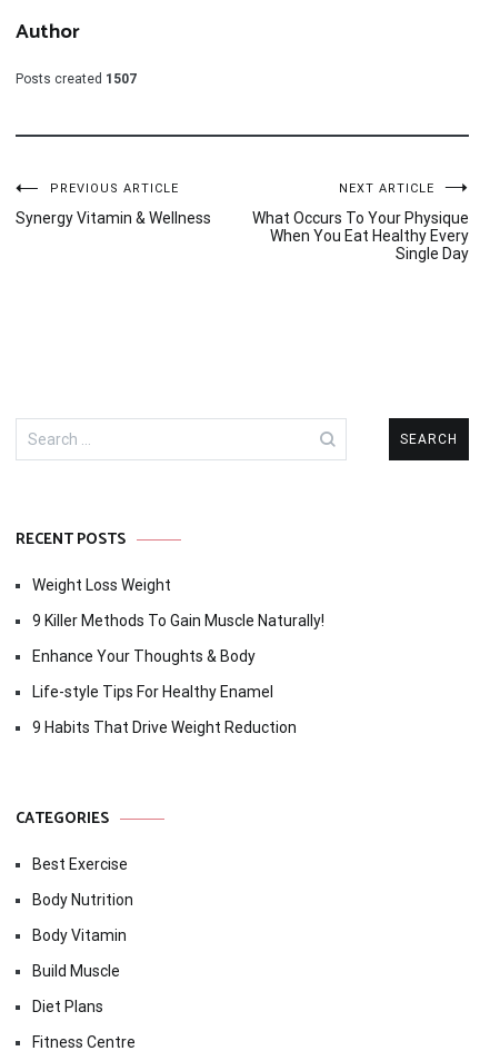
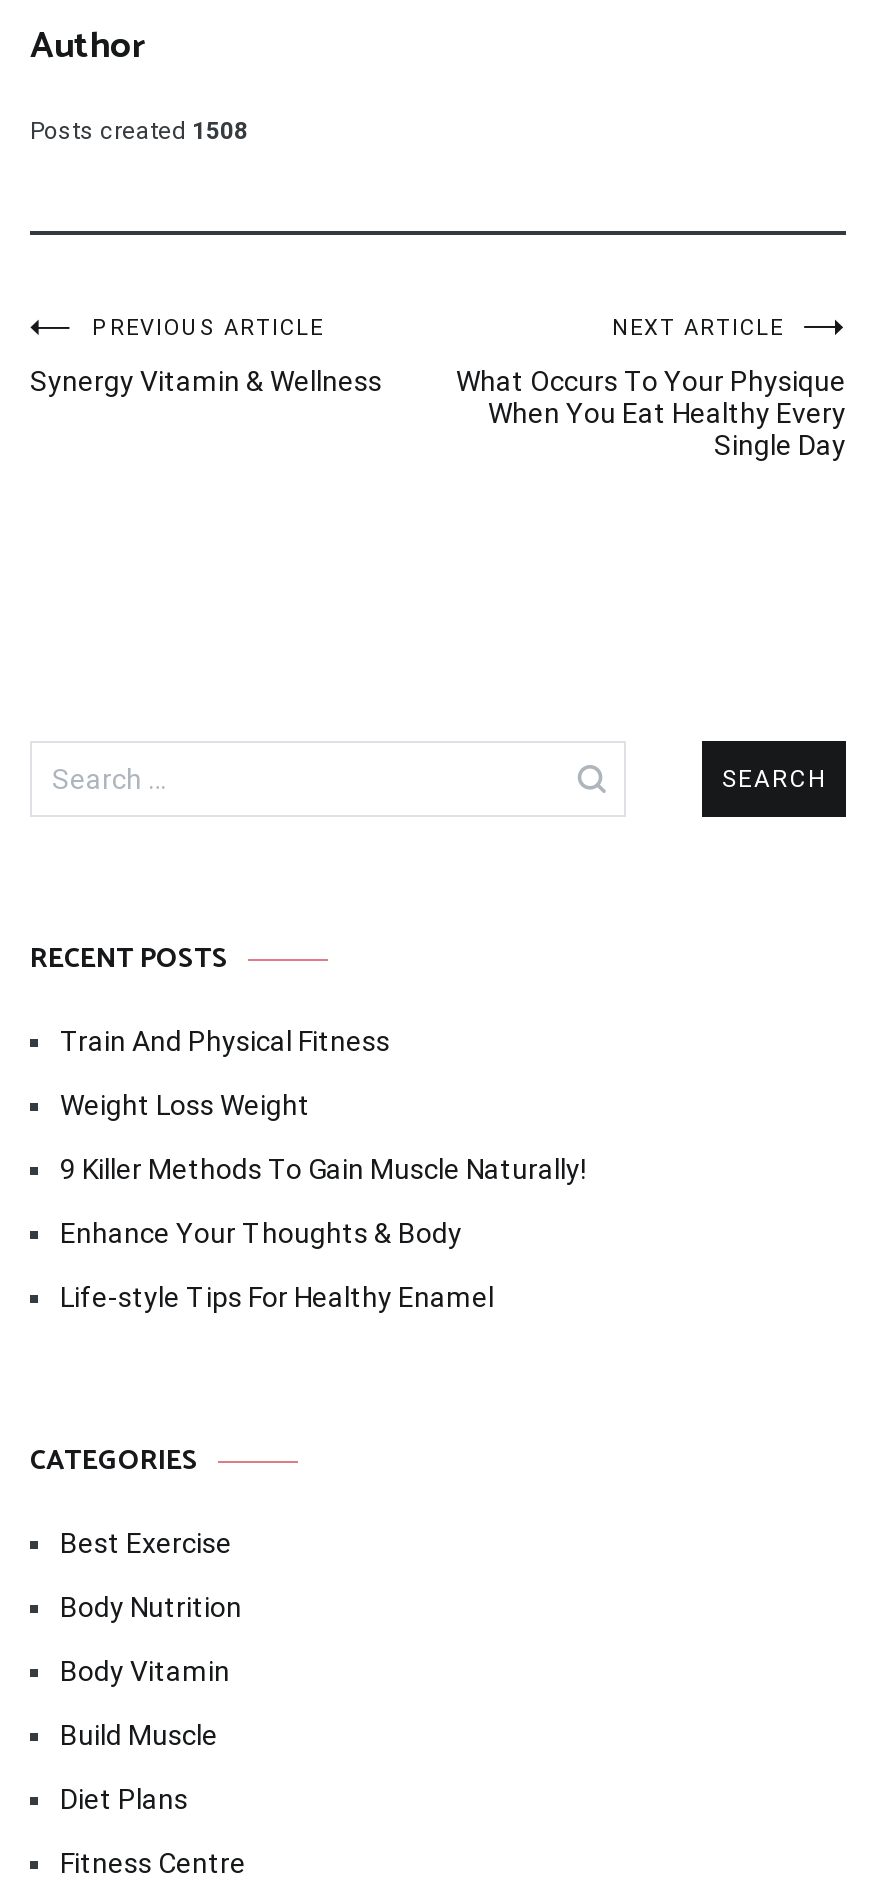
- Posts created 1507
+ Posts created 1508

+ Train And Physical Fitness

moved down: Weight Loss Weight | 9 Killer Methods To Gain Muscle Naturally! | Enhance Your Thoughts & Body | Life-style Tips For Healthy Enamel

- 9 Habits That Drive Weight Reduction
